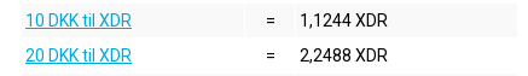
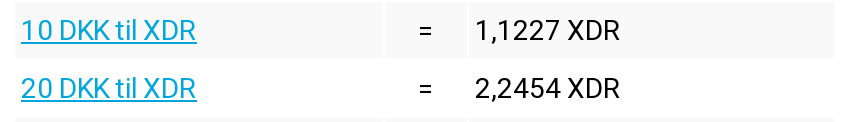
- 1,1244 XDR
+ 1,1227 XDR

- 2,2488 XDR
+ 2,2454 XDR
